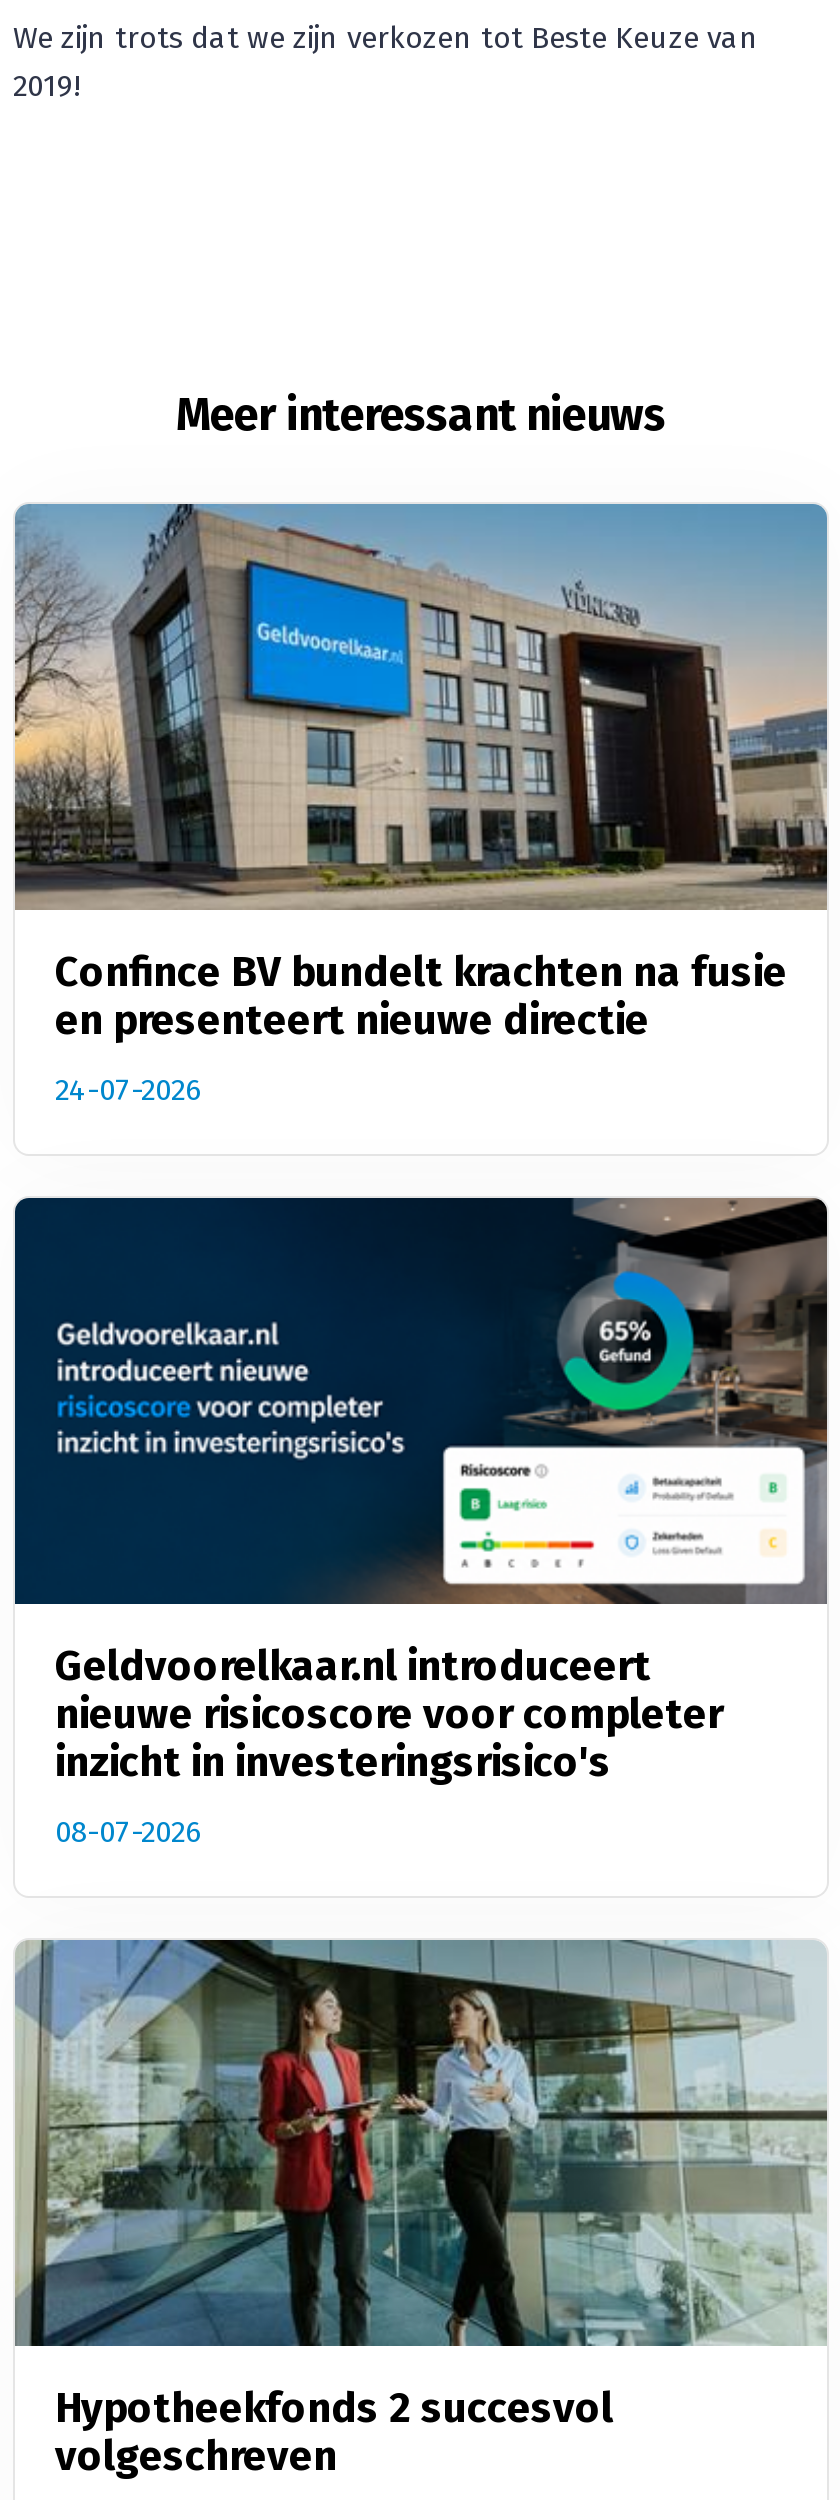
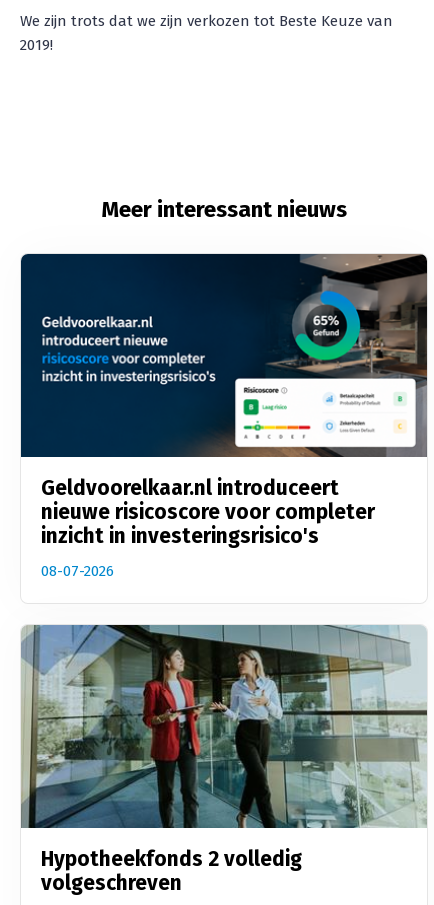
- [image]
- Confince BV bundelt krachten na fusie
- en presenteert nieuwe directie
- 24-07-2026

- Hypotheekfonds 2 succesvol
+ Hypotheekfonds 2 volledig
